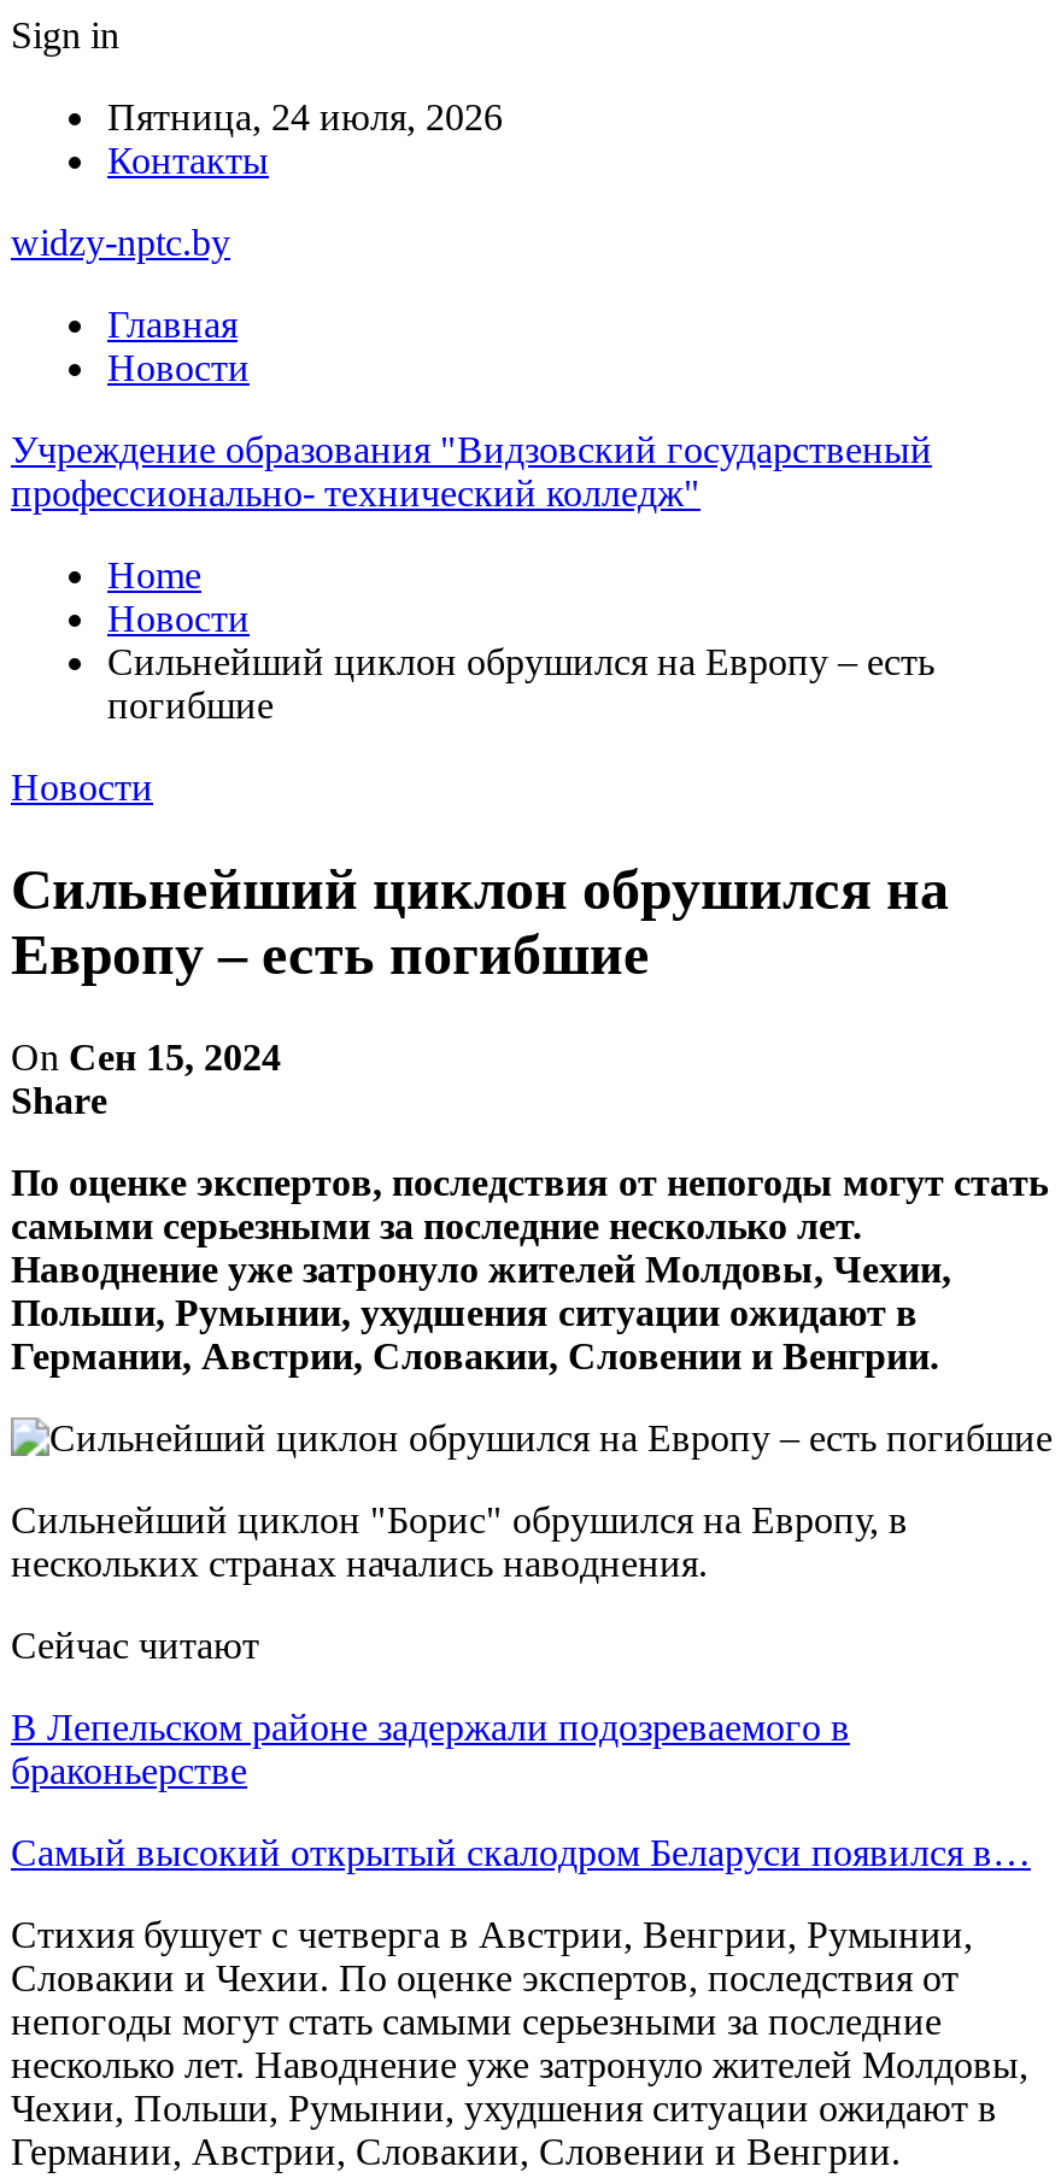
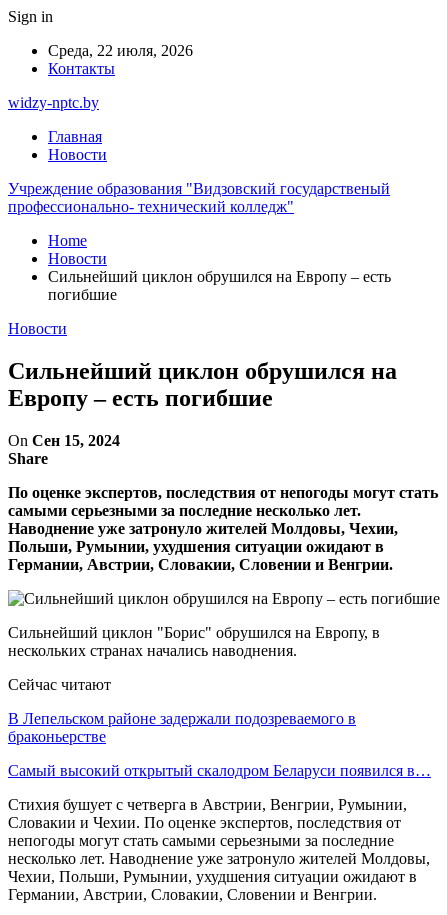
- Пятница, 24 июля, 2026
+ Среда, 22 июля, 2026
